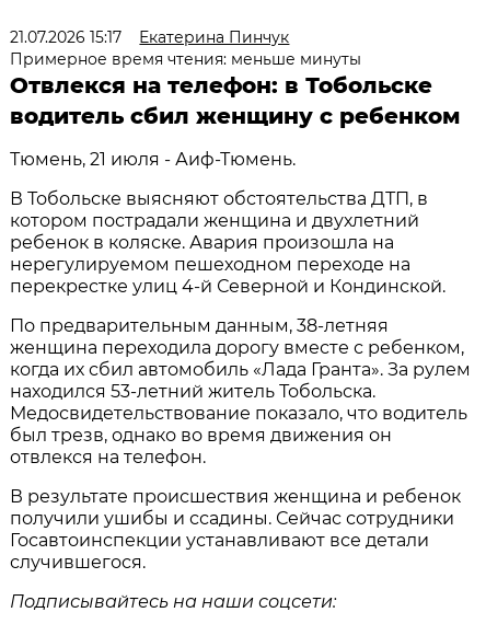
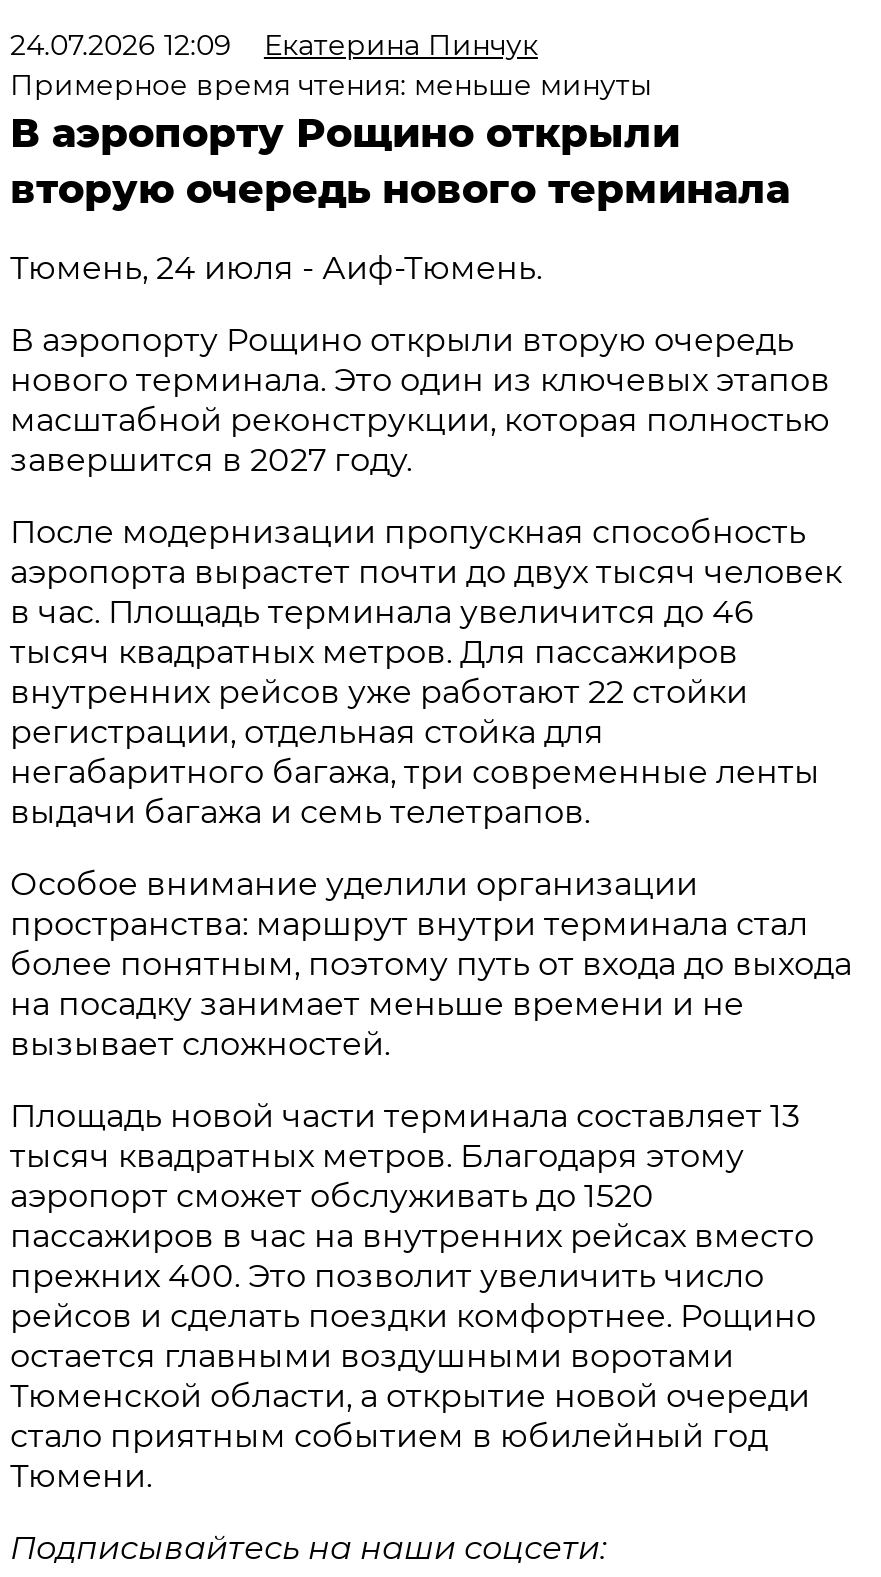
- 21.07.2026 15:17 Екатерина Пинчук
+ 24.07.2026 12:09 Екатерина Пинчук

- Отвлекся на телефон: в Тобольске
- водитель сбил женщину с ребенком
- Тюмень, 21 июля - Аиф-Тюмень.
- В Тобольске выясняют обстоятельства ДТП, в
- котором пострадали женщина и двухлетний
- ребенок в коляске. Авария произошла на
- нерегулируемом пешеходном переходе на
- перекрестке улиц 4-й Северной и Кондинской.
- По предварительным данным, 38-летняя
- женщина переходила дорогу вместе с ребенком,
- когда их сбил автомобиль «Лада Гранта». За рулем
- находился 53-летний житель Тобольска.
- Медосвидетельствование показало, что водитель
- был трезв, однако во время движения он
- отвлекся на телефон.
- В результате происшествия женщина и ребенок
- получили ушибы и ссадины. Сейчас сотрудники
- Госавтоинспекции устанавливают все детали
- случившегося.
+ В аэропорту Рощино открыли
+ вторую очередь нового терминала
+ Тюмень, 24 июля - Аиф-Тюмень.
+ В аэропорту Рощино открыли вторую очередь
+ нового терминала. Это один из ключевых этапов
+ масштабной реконструкции, которая полностью
+ завершится в 2027 году.
+ После модернизации пропускная способность
+ аэропорта вырастет почти до двух тысяч человек
+ в час. Площадь терминала увеличится до 46
+ тысяч квадратных метров. Для пассажиров
+ внутренних рейсов уже работают 22 стойки
+ регистрации, отдельная стойка для
+ негабаритного багажа, три современные ленты
+ выдачи багажа и семь телетрапов.
+ Особое внимание уделили организации
+ пространства: маршрут внутри терминала стал
+ более понятным, поэтому путь от входа до выхода
+ на посадку занимает меньше времени и не
+ вызывает сложностей.
+ Площадь новой части терминала составляет 13
+ тысяч квадратных метров. Благодаря этому
+ аэропорт сможет обслуживать до 1520
+ пассажиров в час на внутренних рейсах вместо
+ прежних 400. Это позволит увеличить число
+ рейсов и сделать поездки комфортнее. Рощино
+ остается главными воздушными воротами
+ Тюменской области, а открытие новой очереди
+ стало приятным событием в юбилейный год
+ Тюмени.
